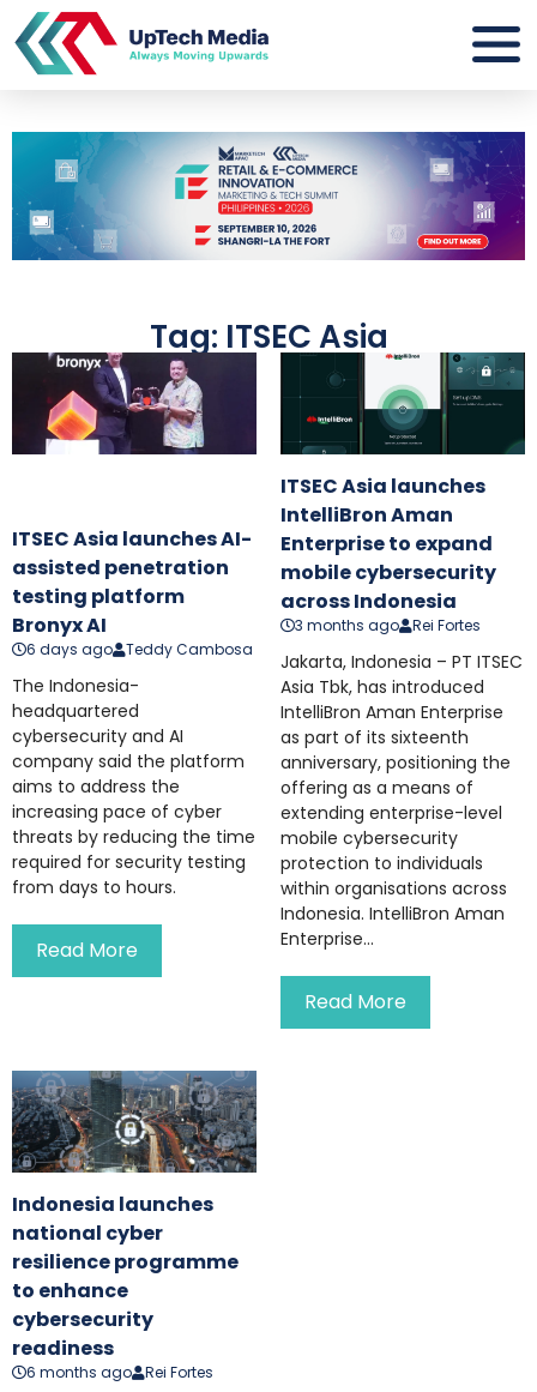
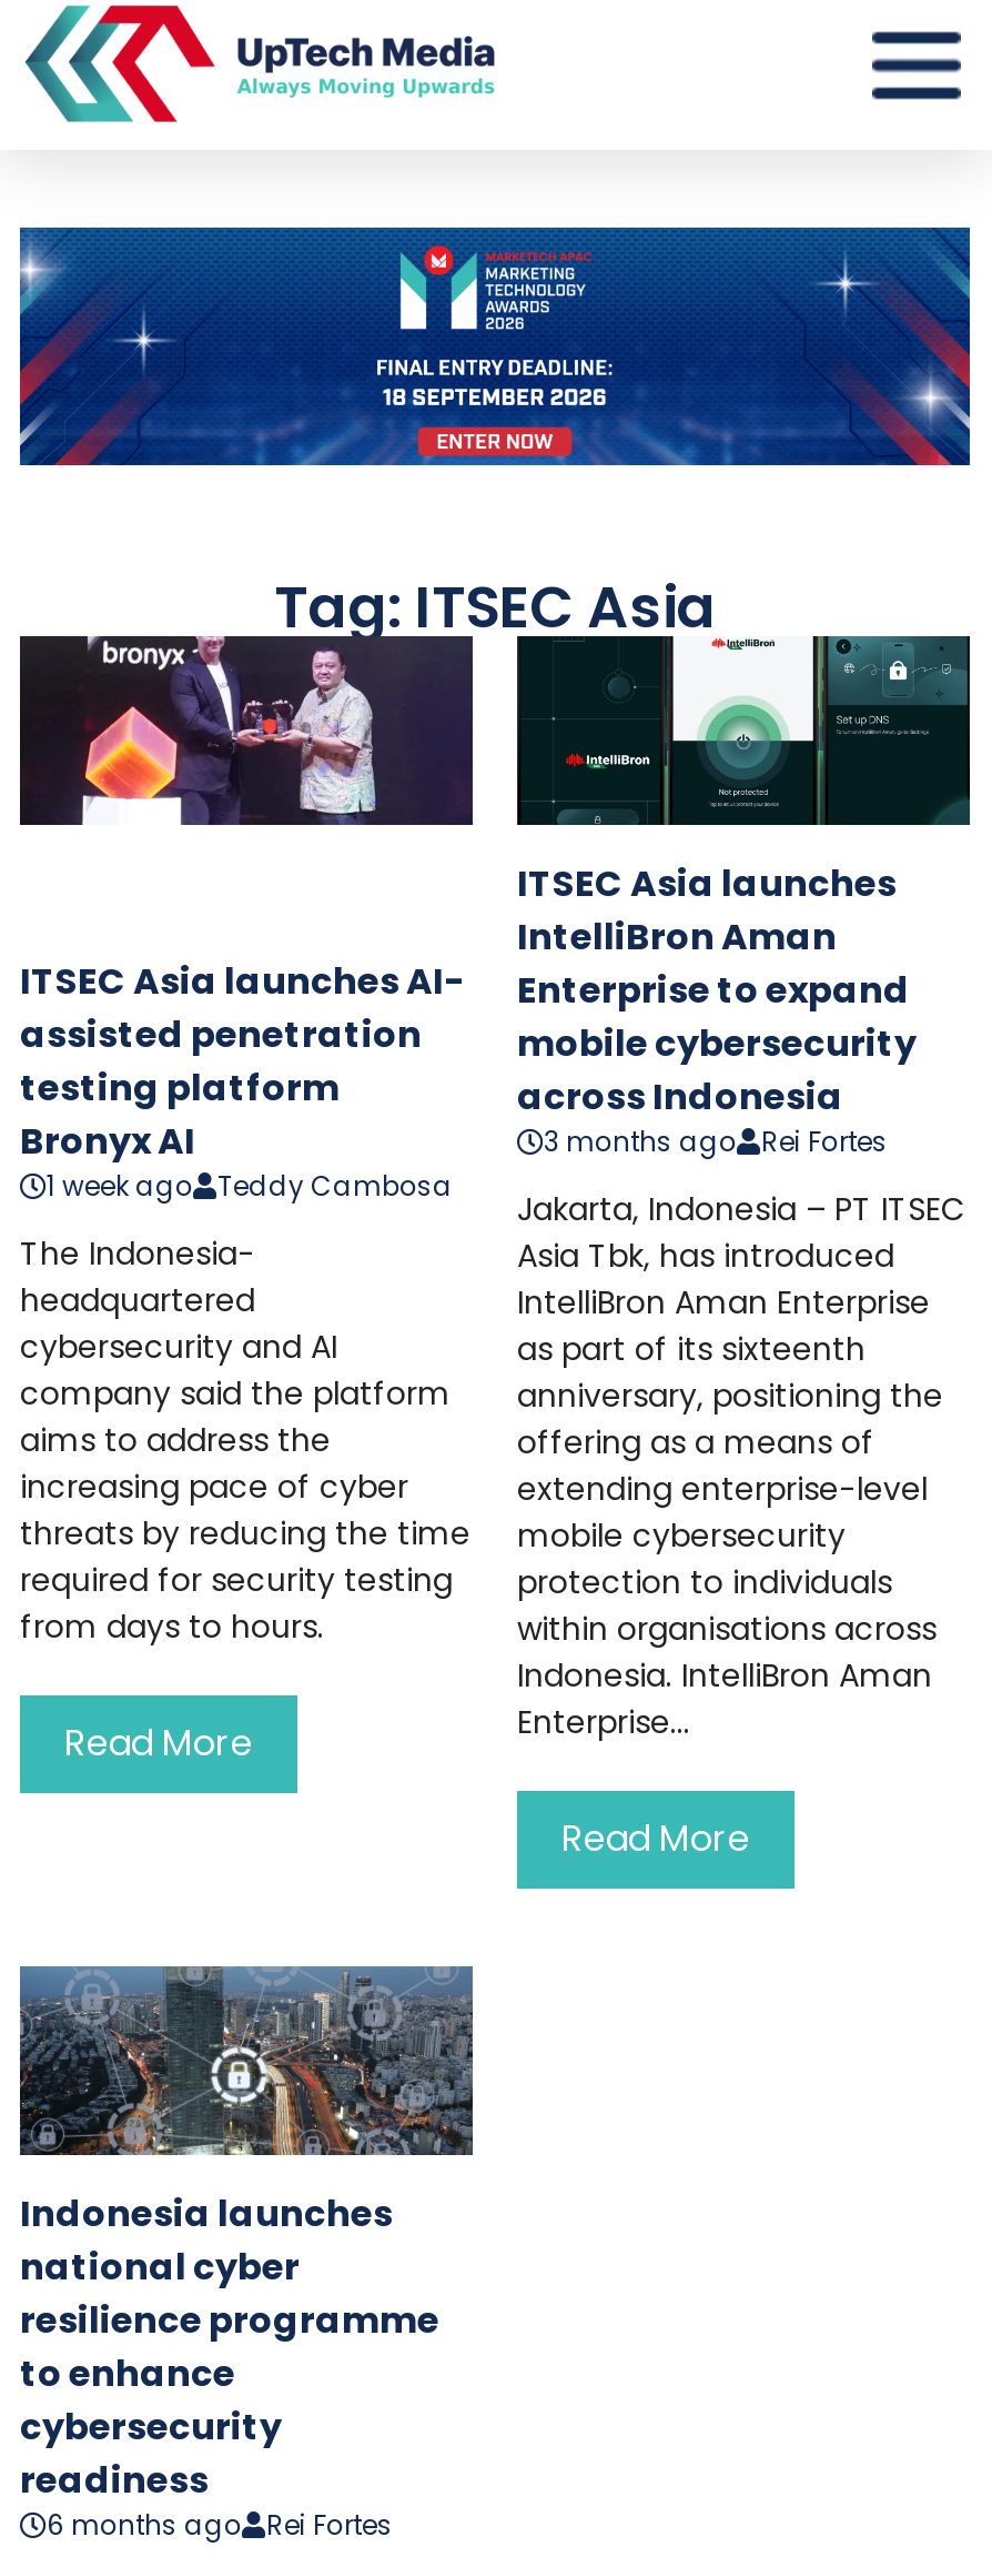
- [image]
+ [image]

- 6 days ago Teddy Cambosa
+ 1 week ago Teddy Cambosa
